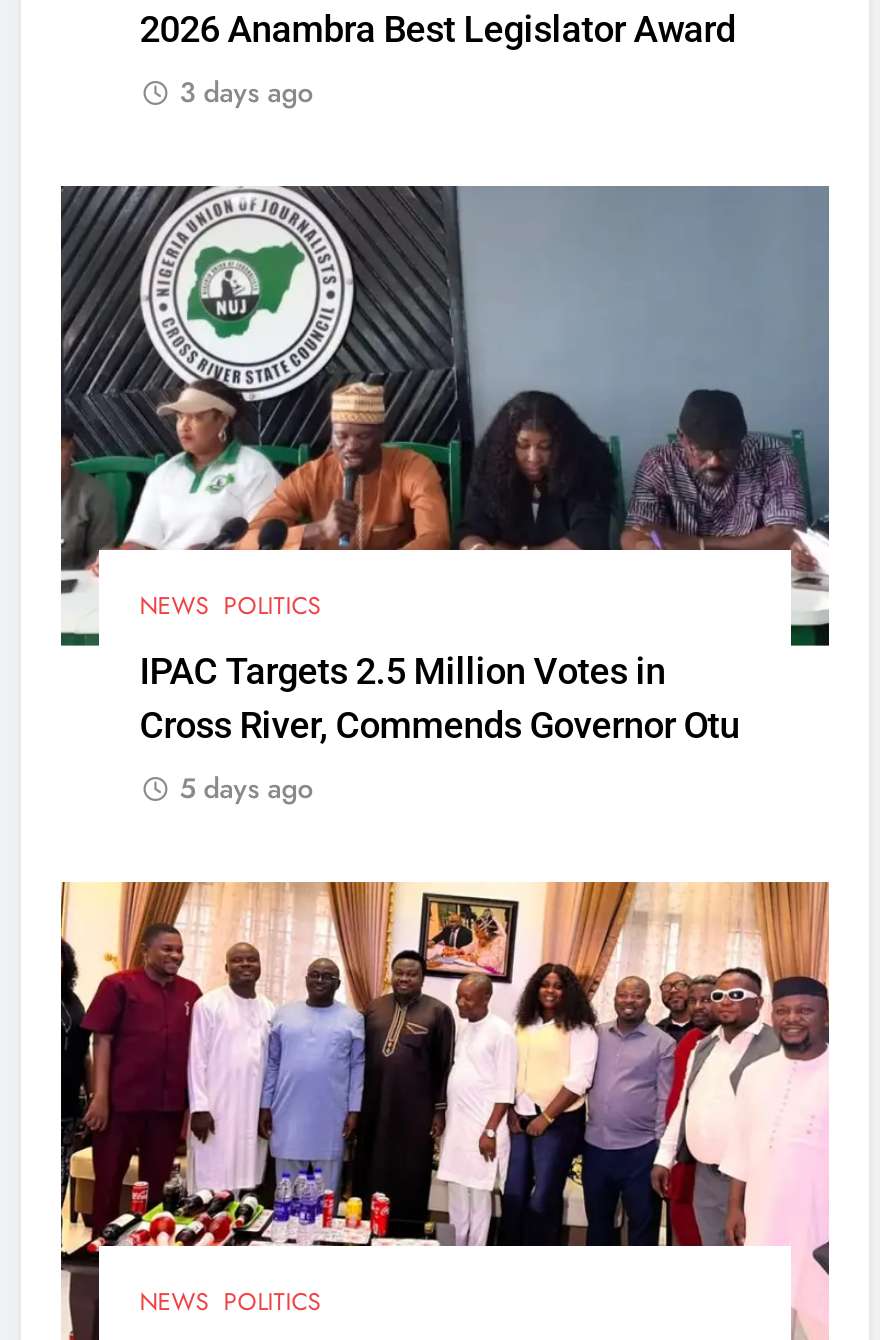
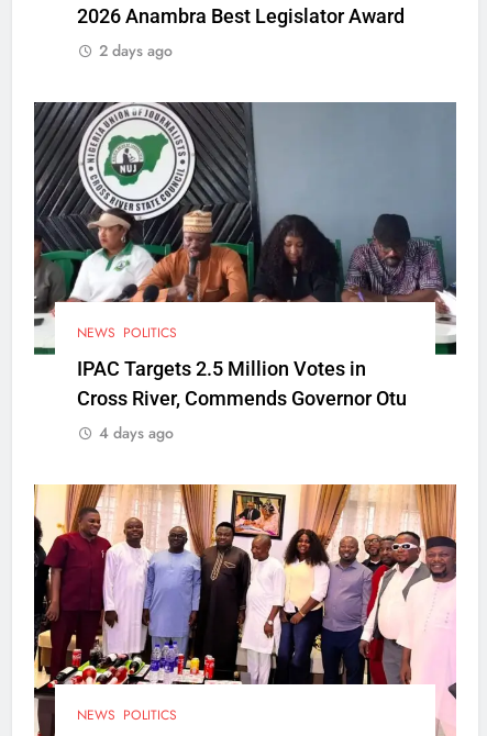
- 3 days ago
+ 2 days ago

- 5 days ago
+ 4 days ago
